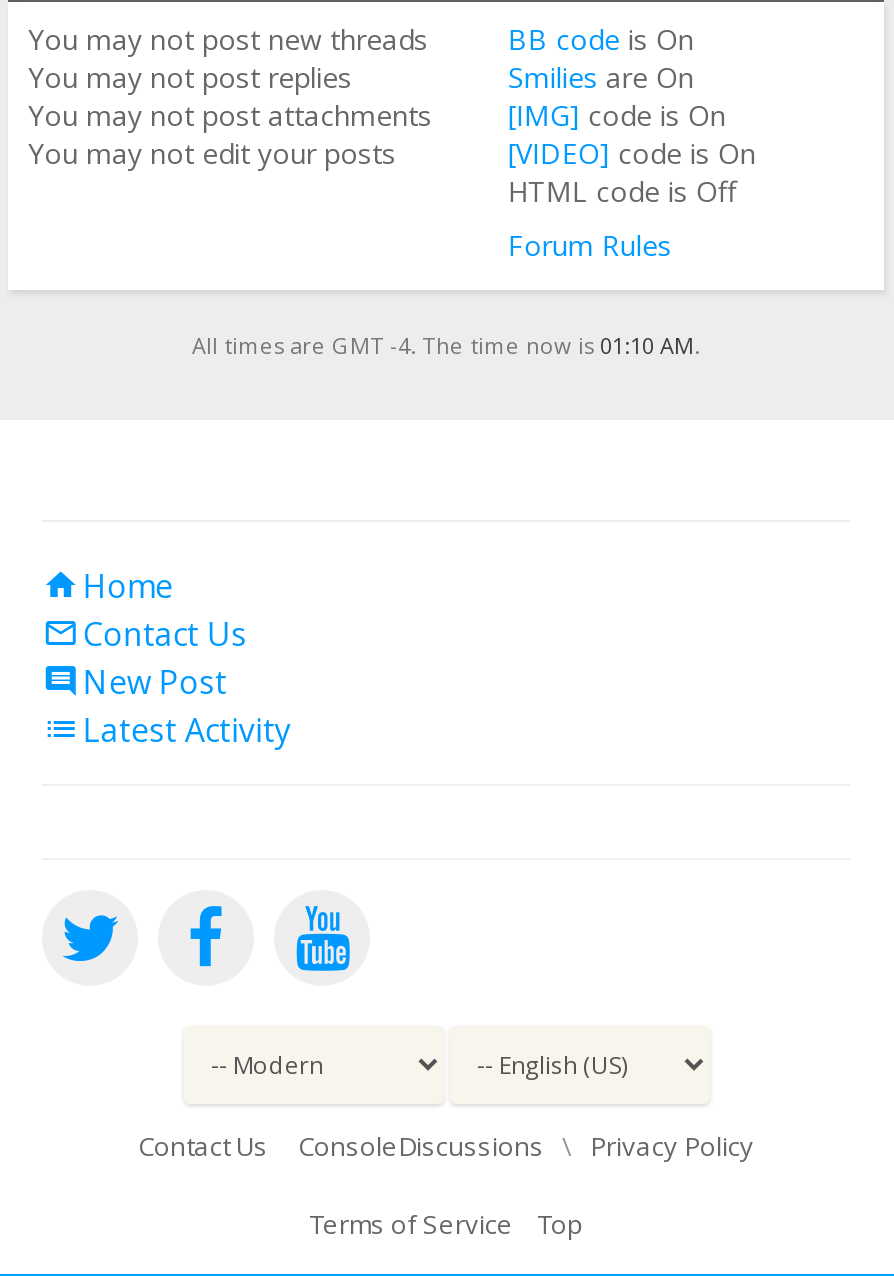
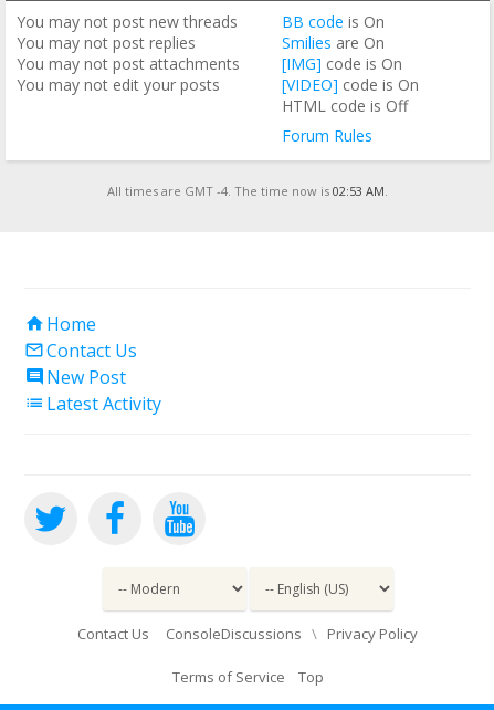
- All times are GMT -4. The time now is 01:10 AM.
+ All times are GMT -4. The time now is 02:53 AM.
